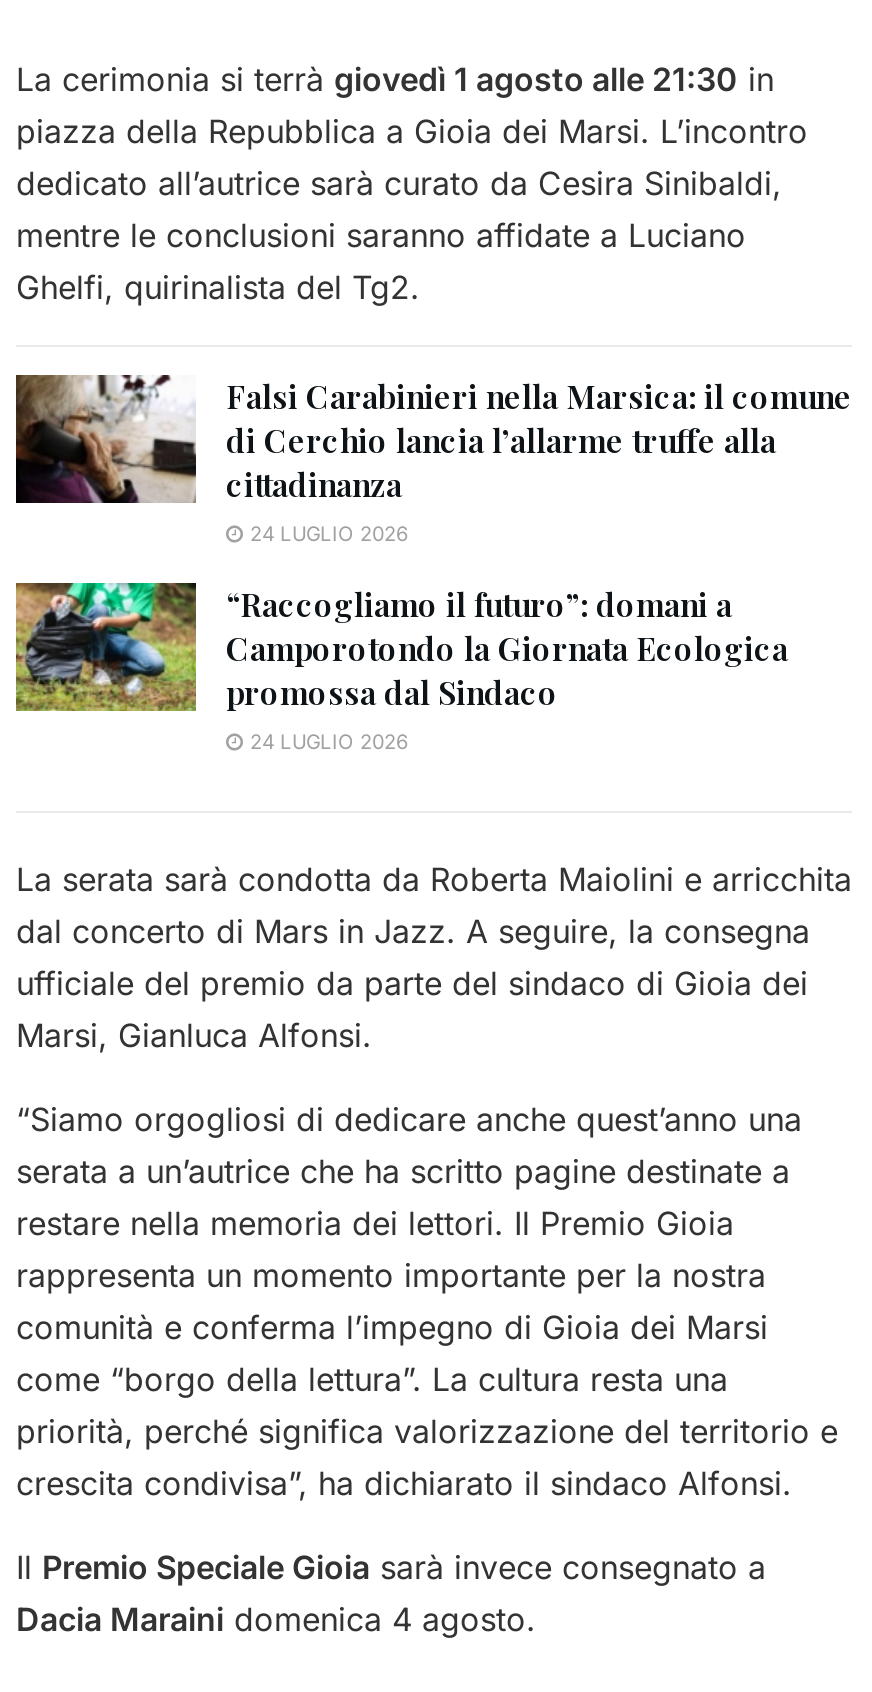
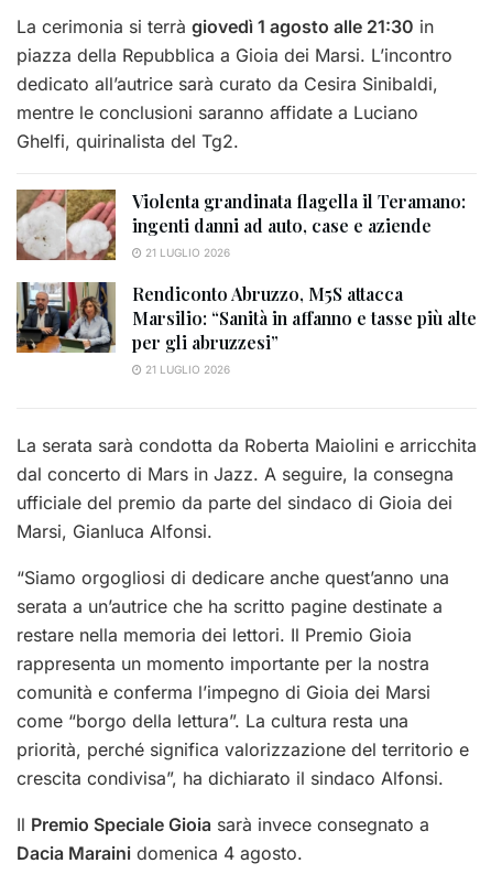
- [image]
- Falsi Carabinieri nella Marsica: il comune
- di Cerchio lancia l’allarme truffe alla
- cittadinanza
- 24 LUGLIO 2026
+ [image]
+ Violenta grandinata flagella il Teramano:
+ ingenti danni ad auto, case e aziende
+ 21 LUGLIO 2026

- [image]
- “Raccogliamo il futuro”: domani a
- Camporotondo la Giornata Ecologica
- promossa dal Sindaco
- 24 LUGLIO 2026
+ [image]
+ Rendiconto Abruzzo, M5S attacca
+ Marsilio: “Sanità in affanno e tasse più alte
+ per gli abruzzesi”
+ 21 LUGLIO 2026
